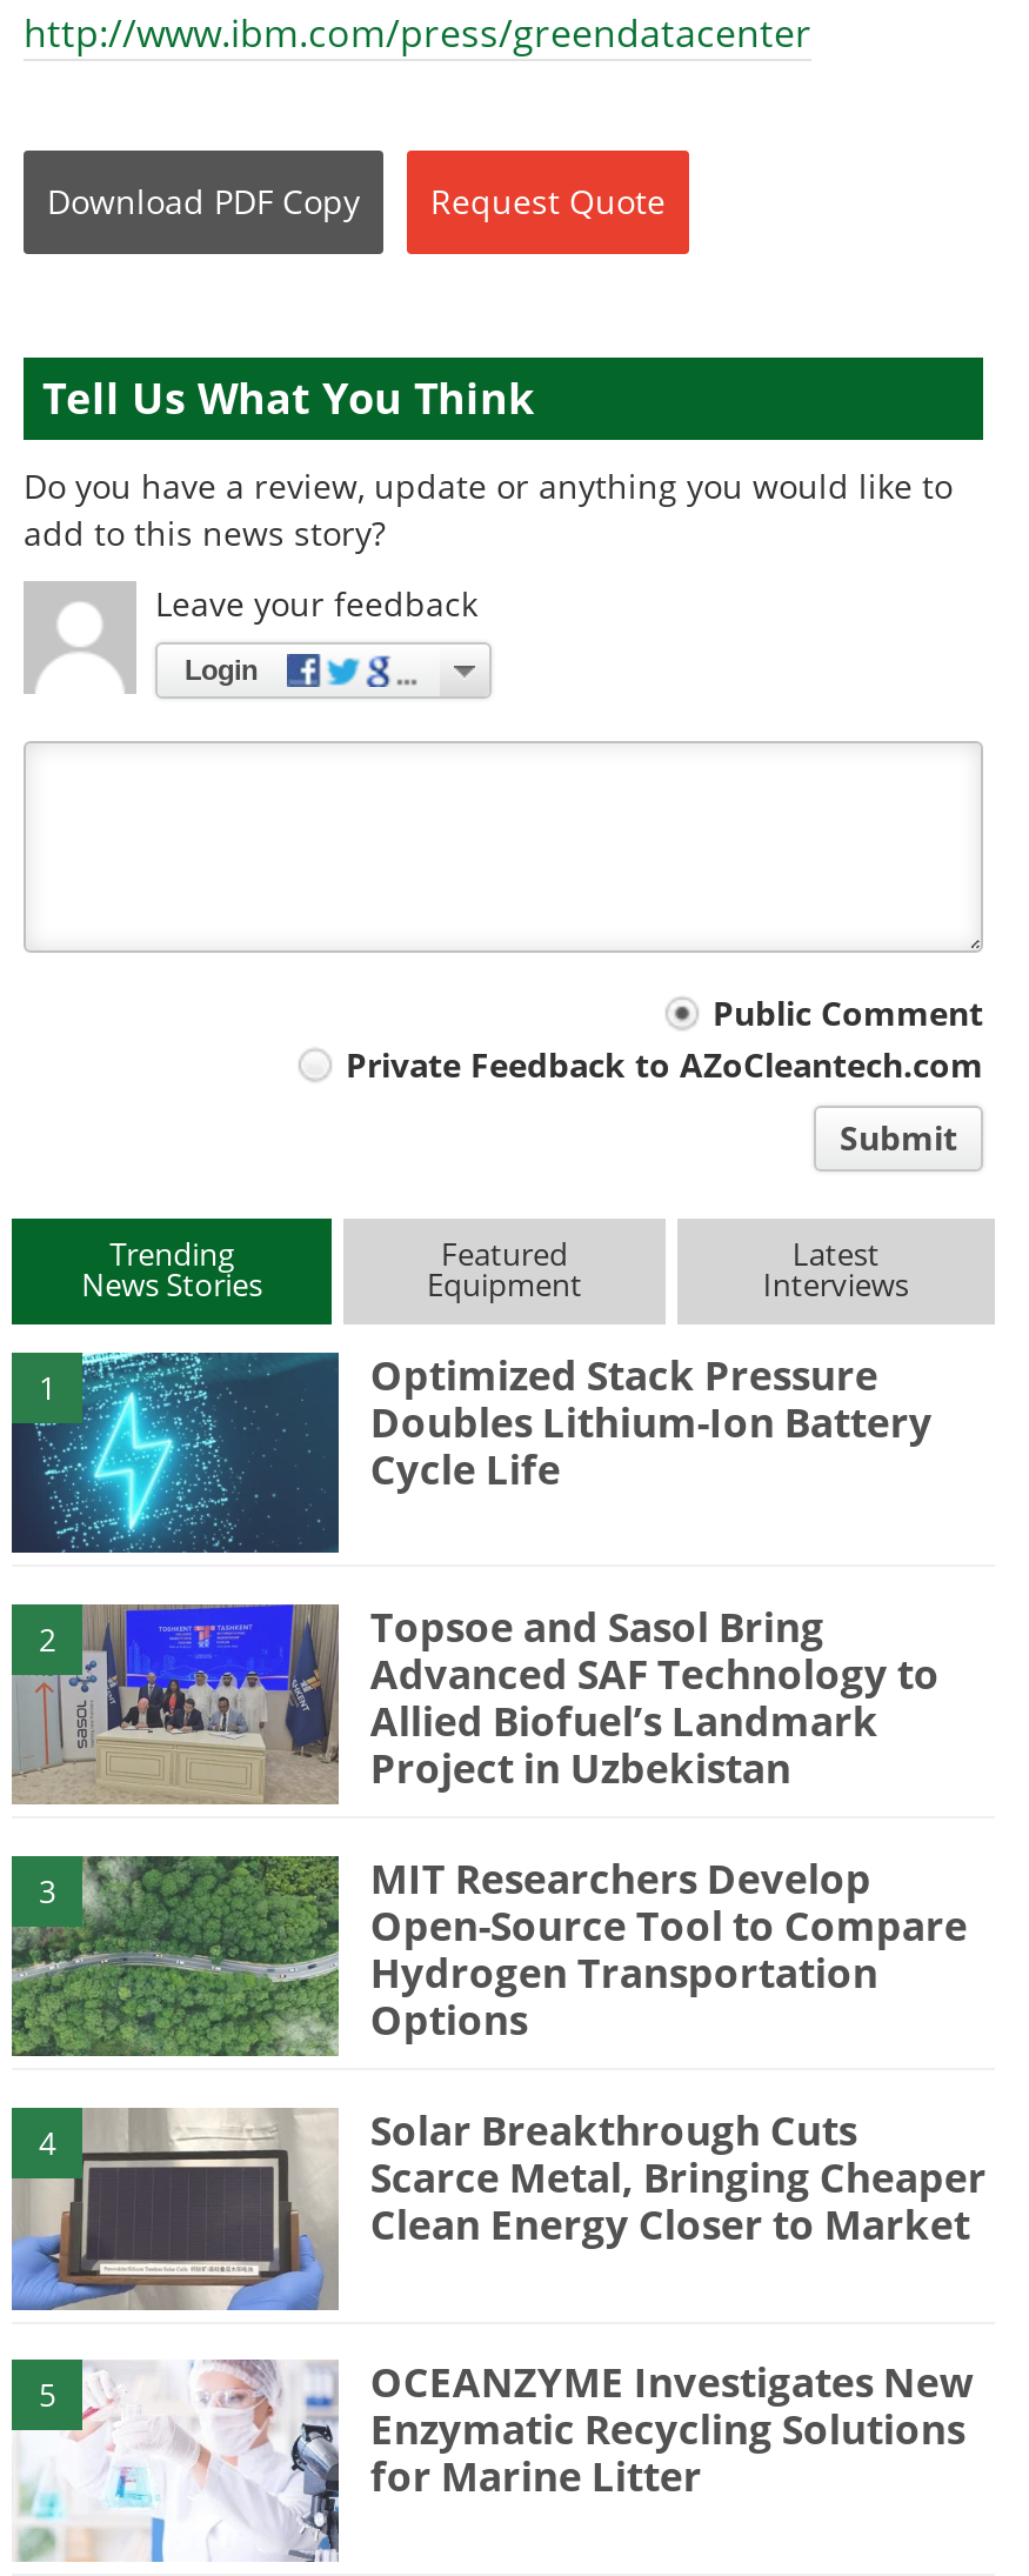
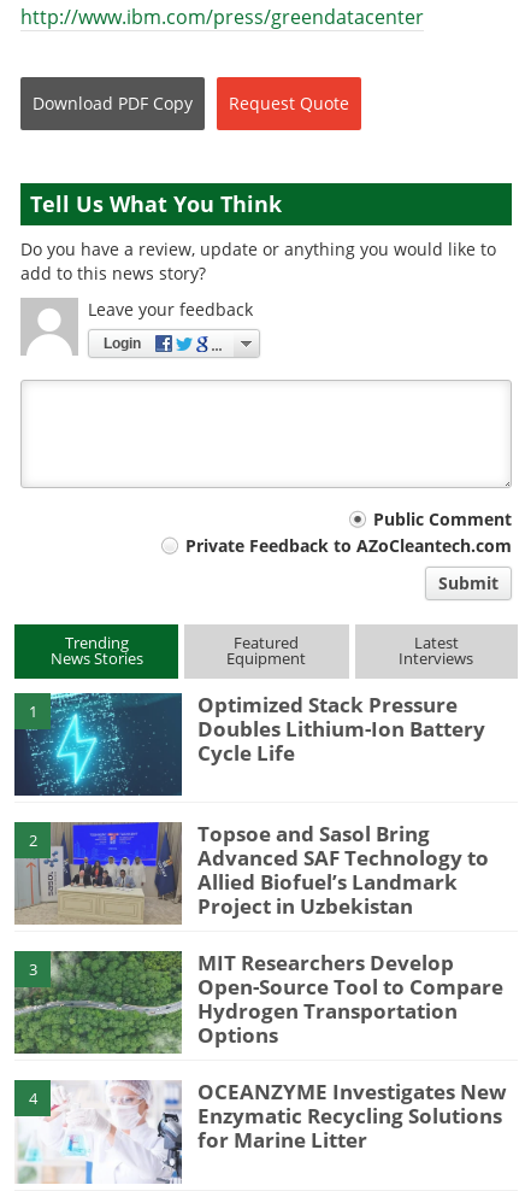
- [image]
- Solar Breakthrough Cuts
- Scarce Metal, Bringing Cheaper
- Clean Energy Closer to Market
- 5
